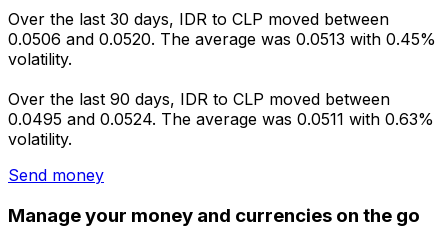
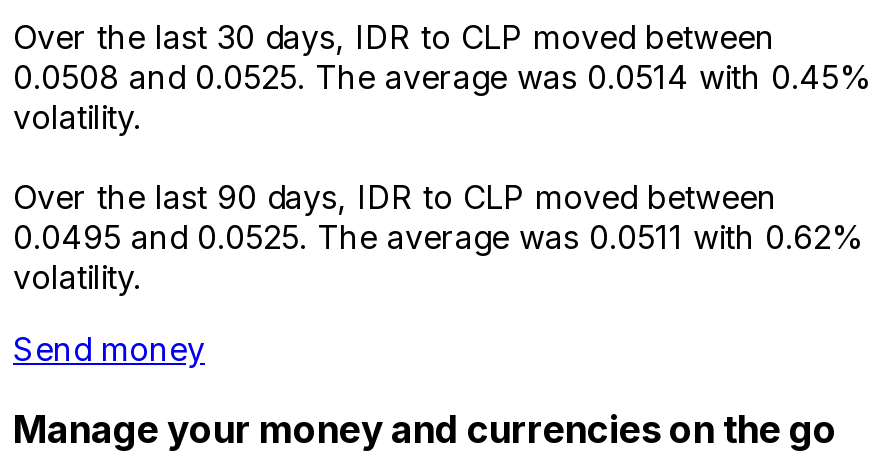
- 0.0506 and 0.0520. The average was 0.0513 with 0.45%
+ 0.0508 and 0.0525. The average was 0.0514 with 0.45%

- 0.0495 and 0.0524. The average was 0.0511 with 0.63%
+ 0.0495 and 0.0525. The average was 0.0511 with 0.62%
